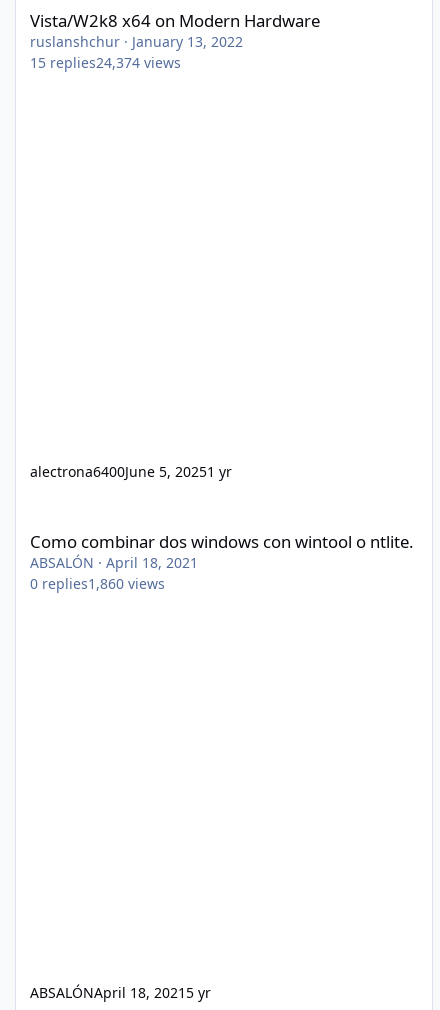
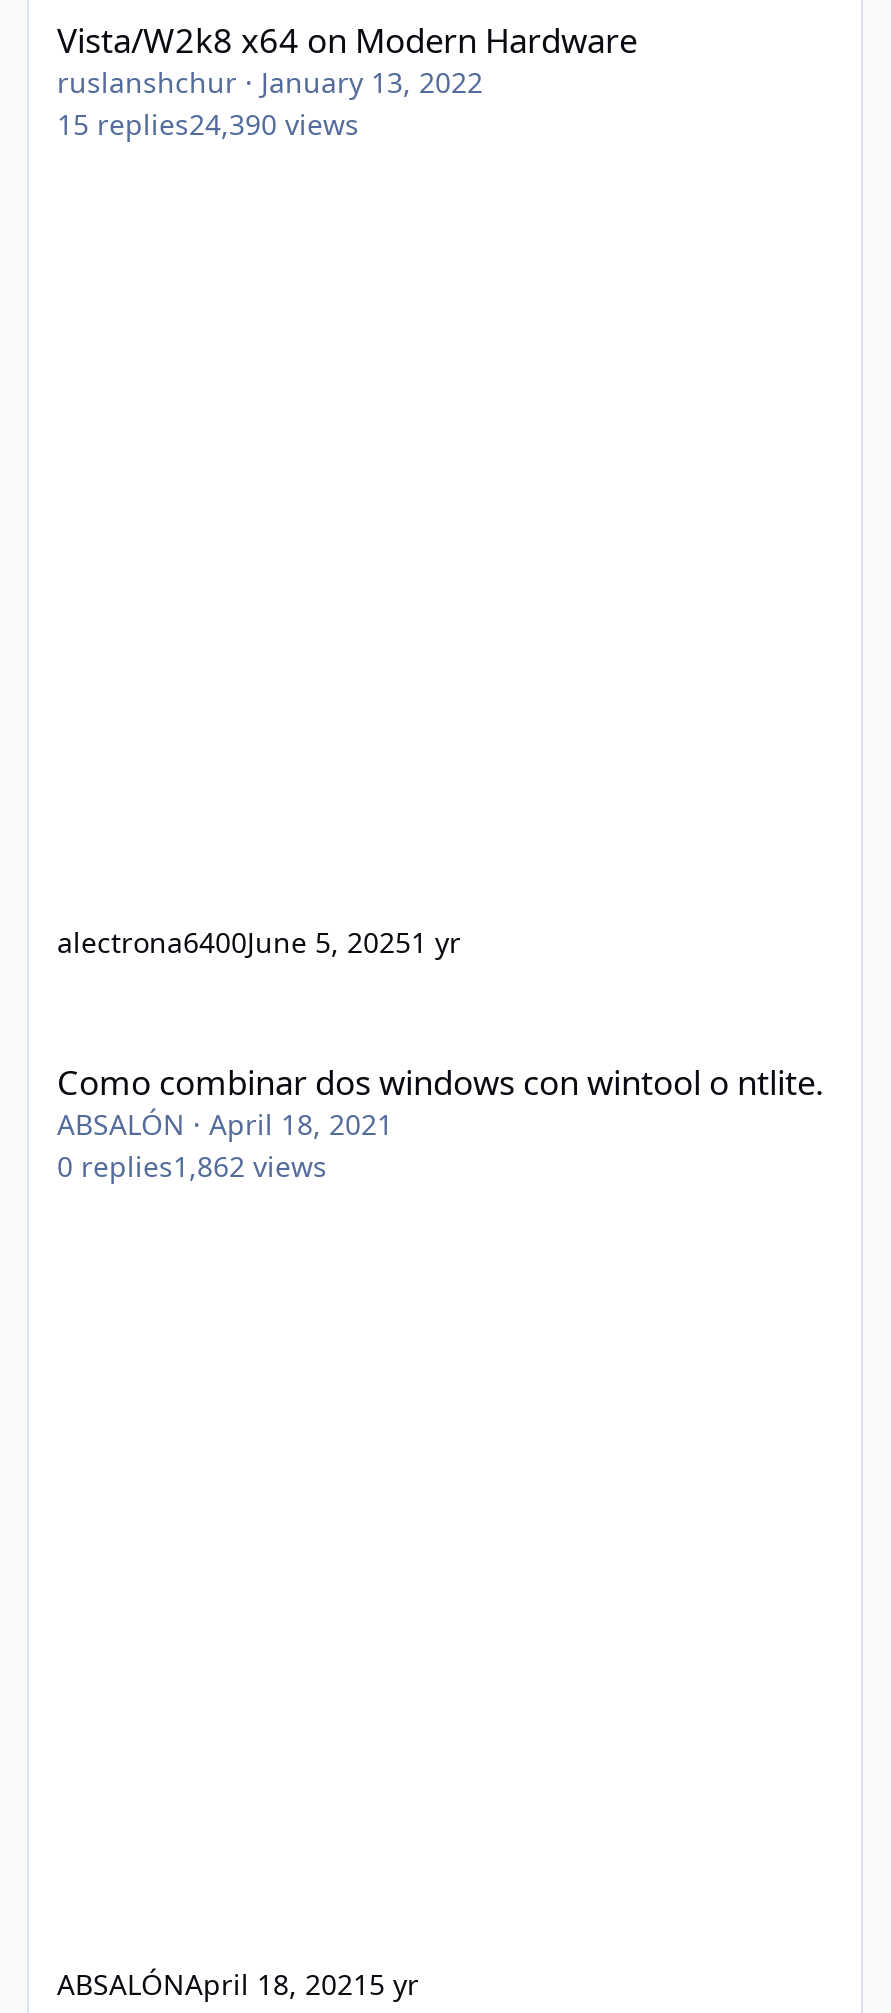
- 15 replies24,374 views
+ 15 replies24,390 views

- 0 replies1,860 views
+ 0 replies1,862 views
